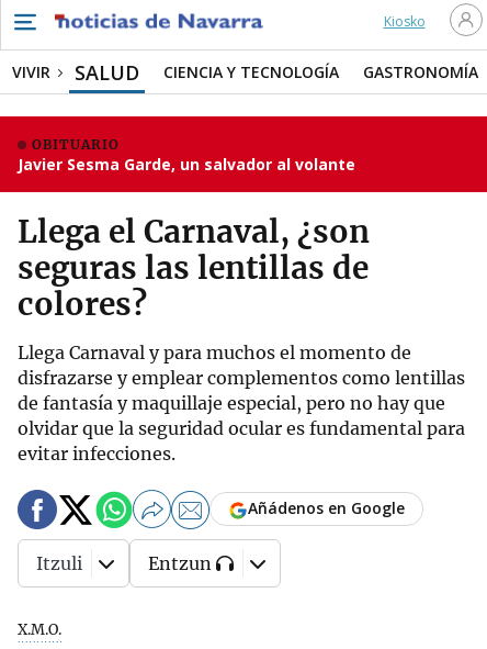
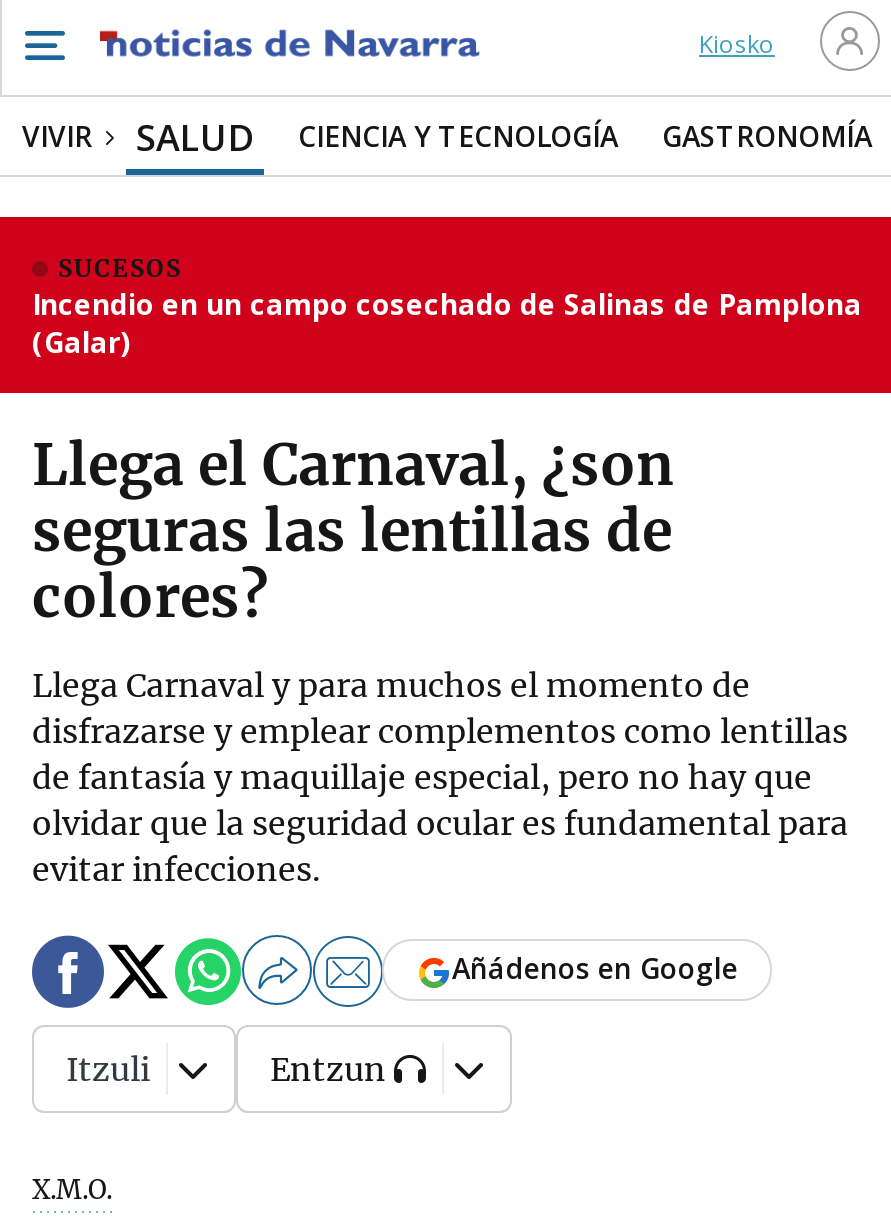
- OBITUARIO
- Javier Sesma Garde, un salvador al volante
+ SUCESOS
+ Incendio en un campo cosechado de Salinas de Pamplona
+ (Galar)
